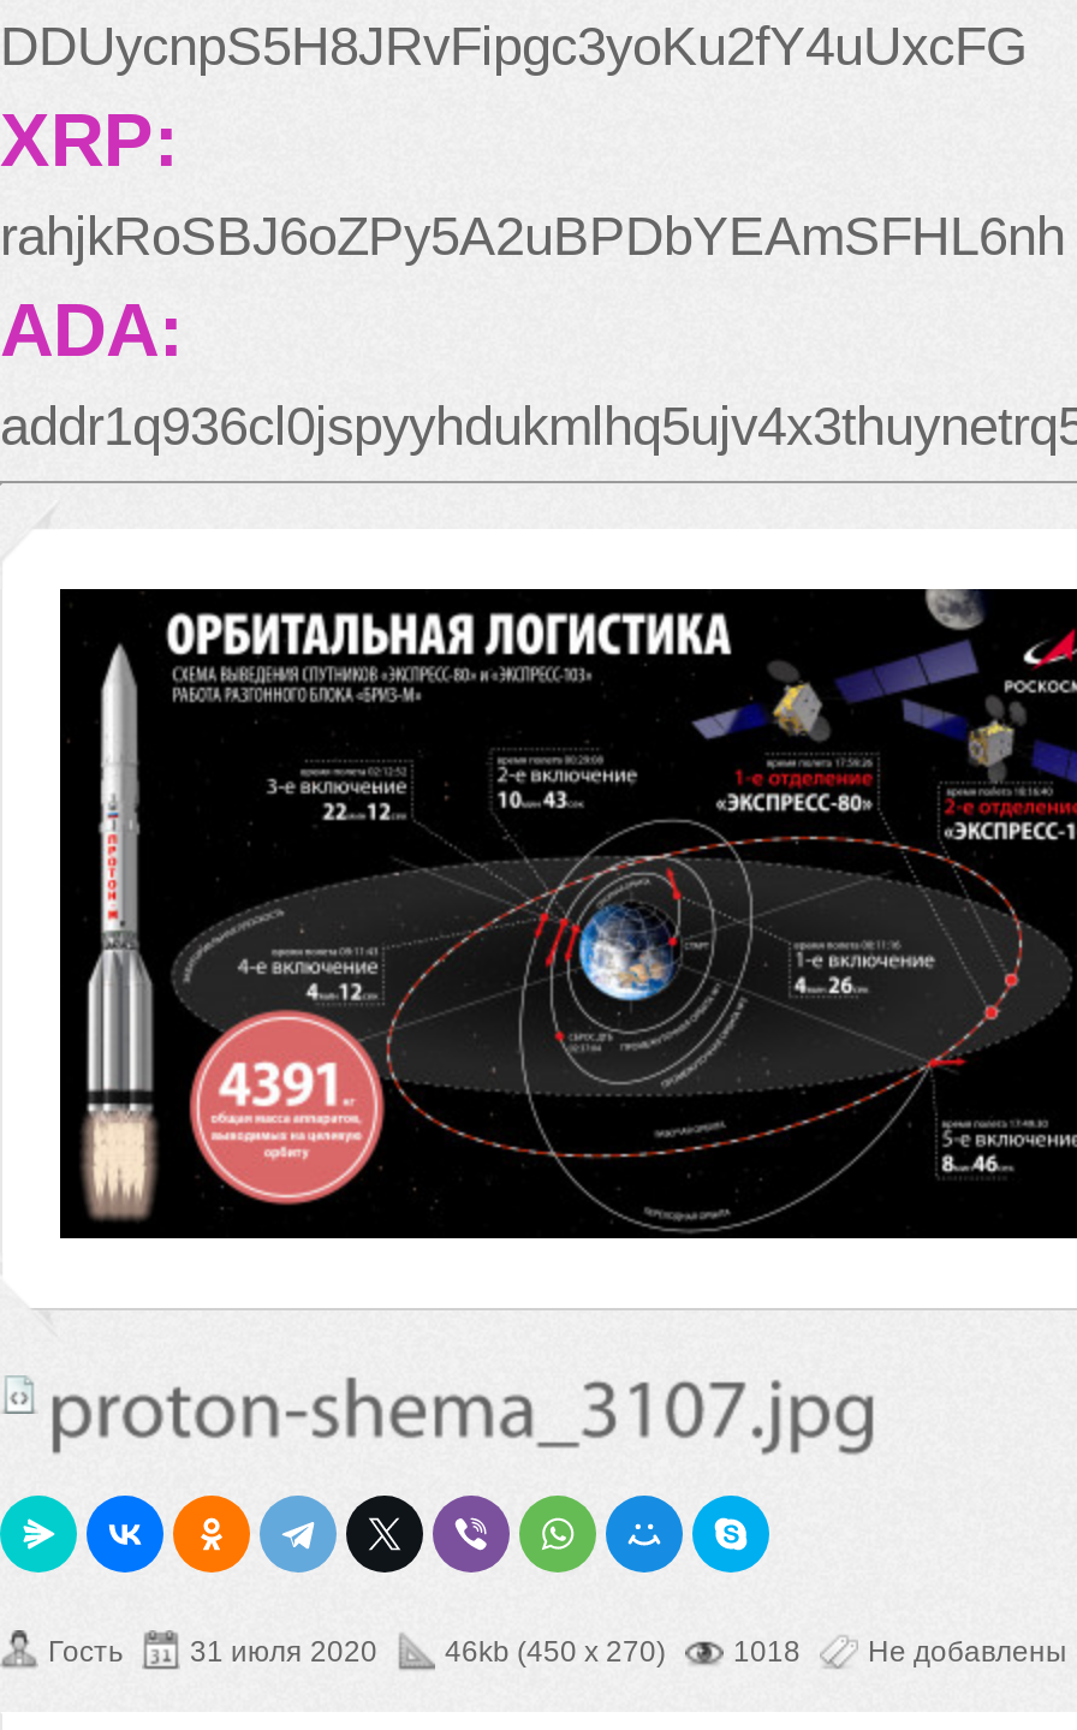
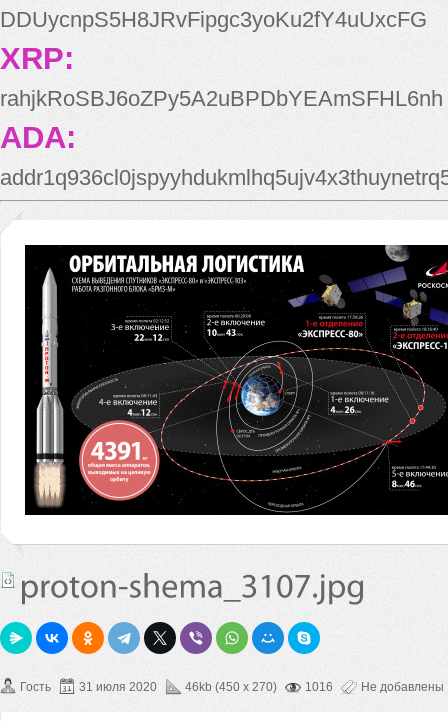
- Гость 31 июля 2020 46kb (450 x 270) 1018 Не добавлены
+ Гость 31 июля 2020 46kb (450 x 270) 1016 Не добавлены
